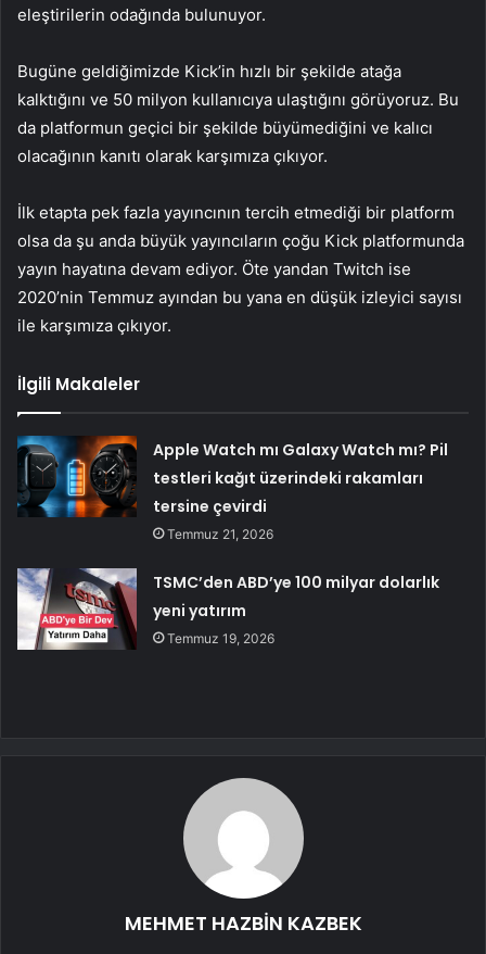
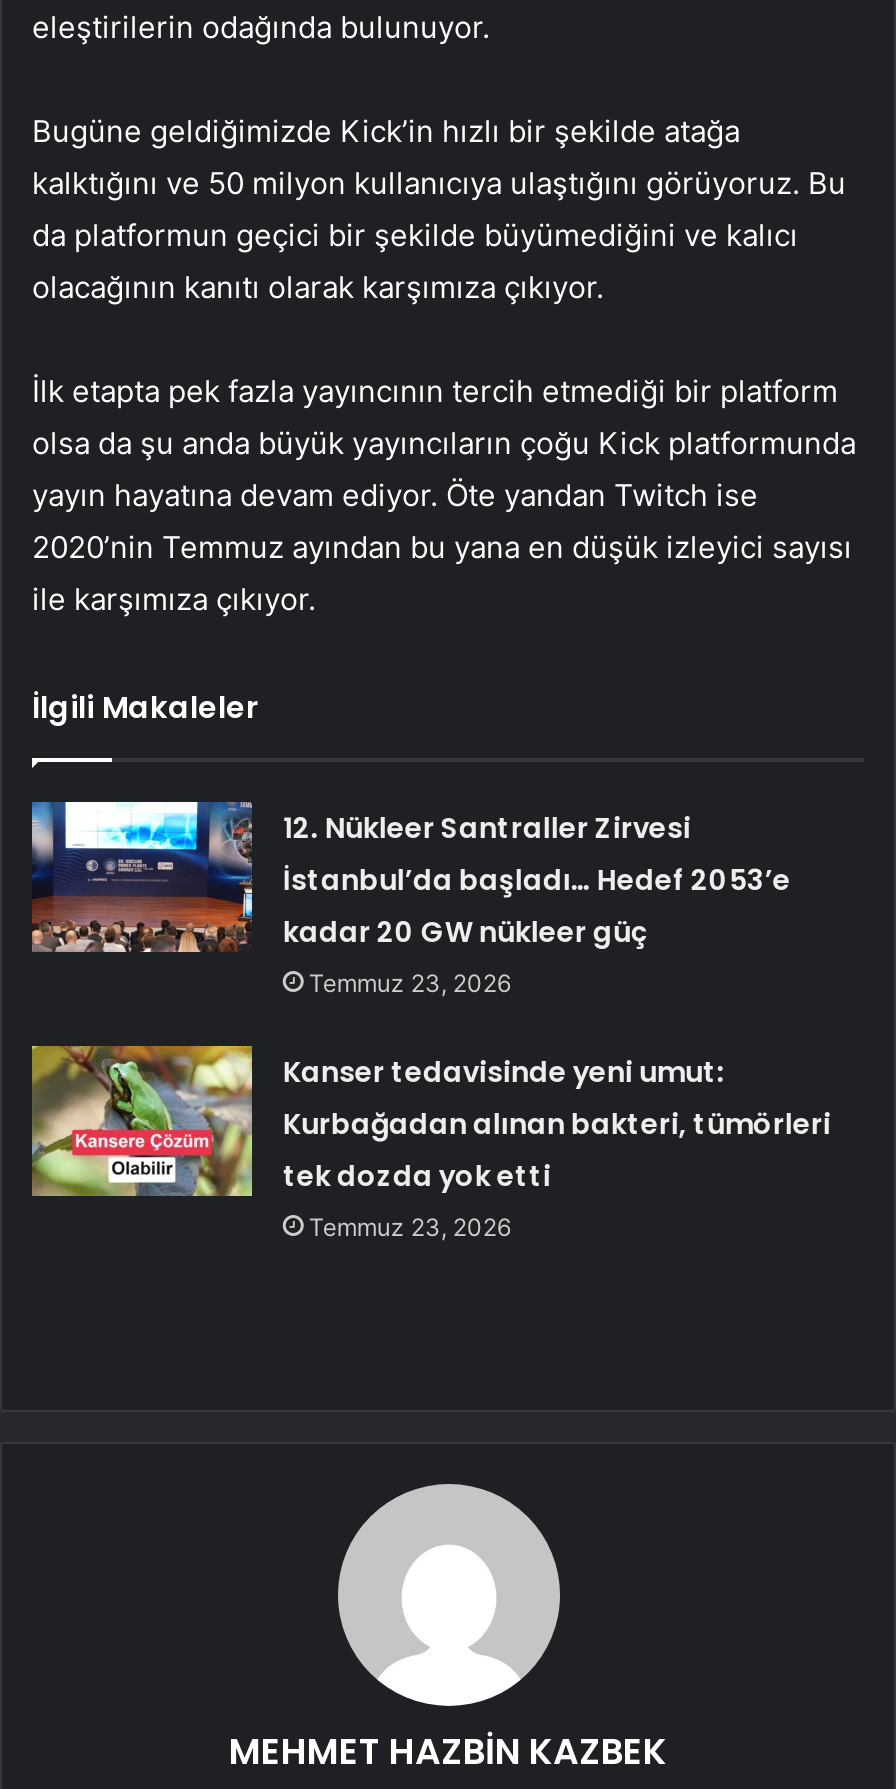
- [image]
- Apple Watch mı Galaxy Watch mı? Pil
- testleri kağıt üzerindeki rakamları
- tersine çevirdi
- Temmuz 21, 2026
+ [image]
+ 12. Nükleer Santraller Zirvesi
+ İstanbul’da başladı… Hedef 2053’e
+ kadar 20 GW nükleer güç
+ Temmuz 23, 2026

- [image]
- TSMC’den ABD’ye 100 milyar dolarlık
- yeni yatırım
- Temmuz 19, 2026
+ [image]
+ Kanser tedavisinde yeni umut:
+ Kurbağadan alınan bakteri, tümörleri
+ tek dozda yok etti
+ Temmuz 23, 2026
